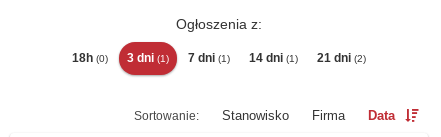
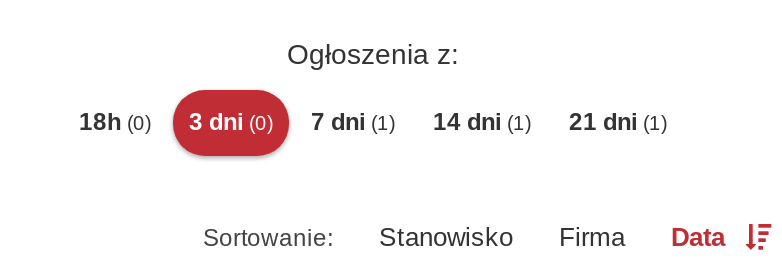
- 3 dni (1)
+ 3 dni (0)

- 21 dni (2)
+ 21 dni (1)
